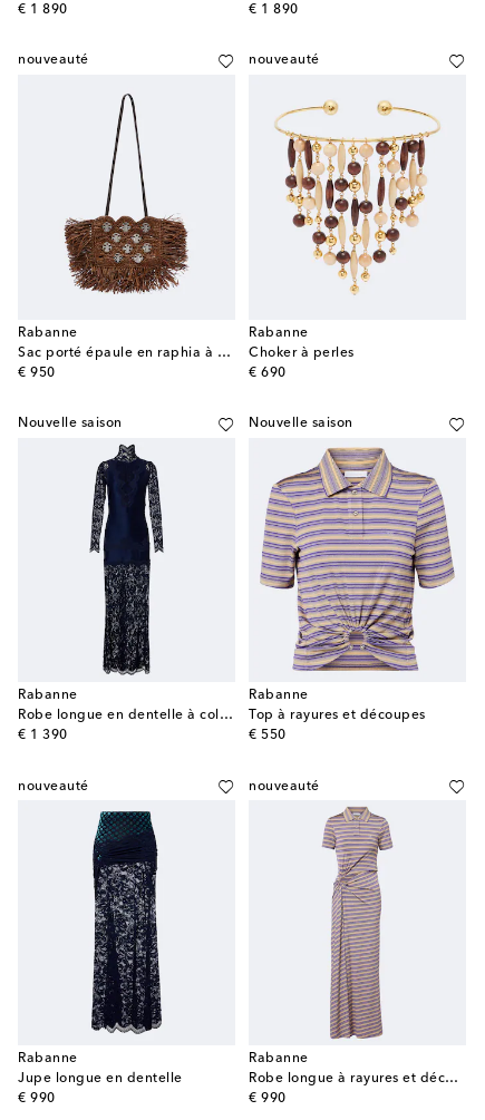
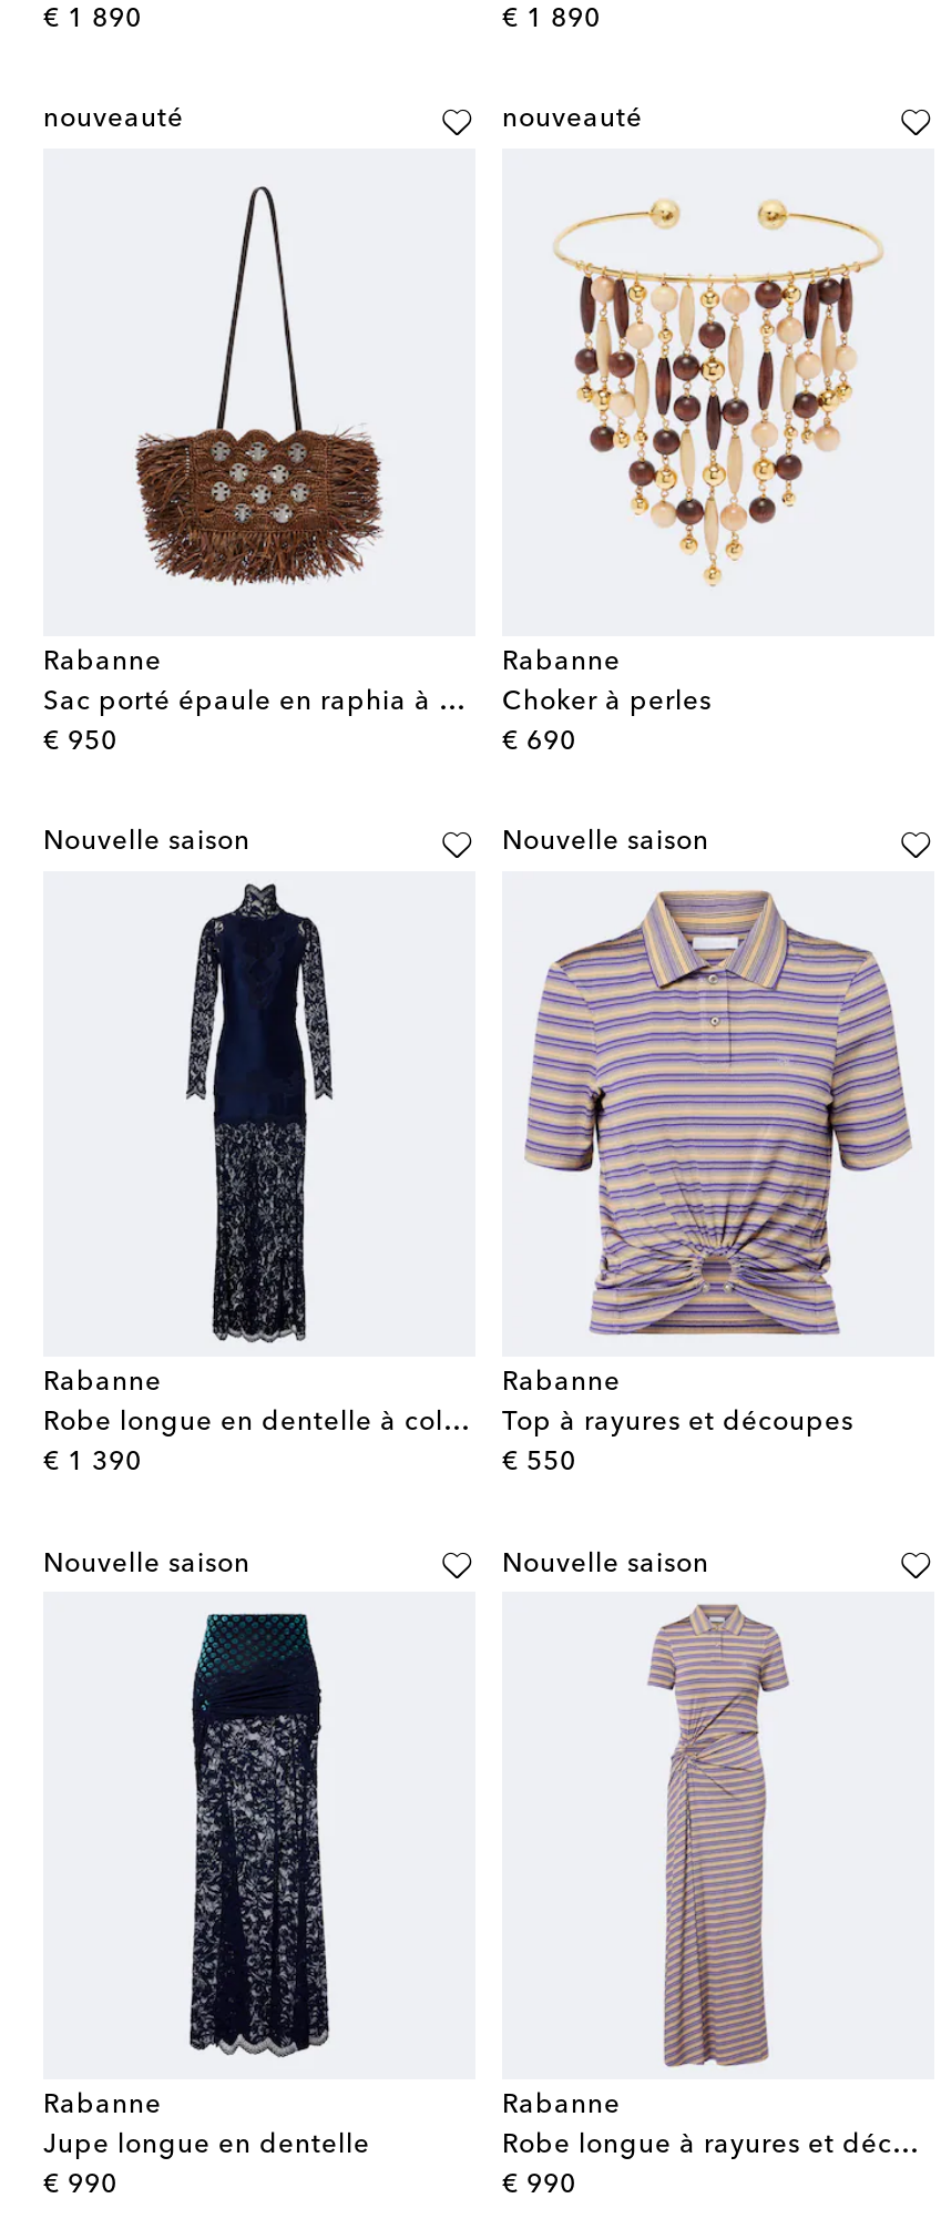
- nouveauté
+ Nouvelle saison

- nouveauté
+ Nouvelle saison
